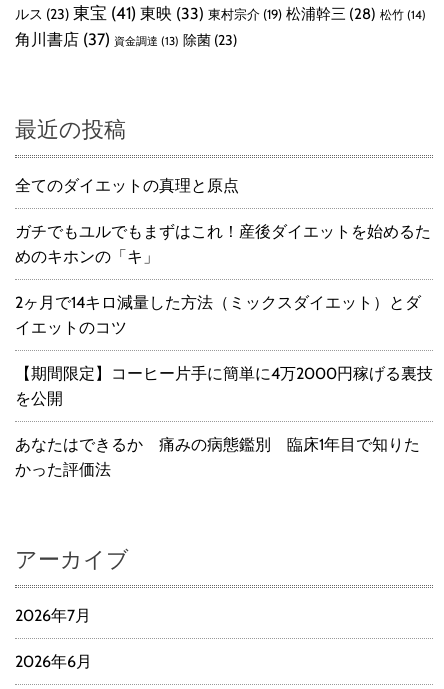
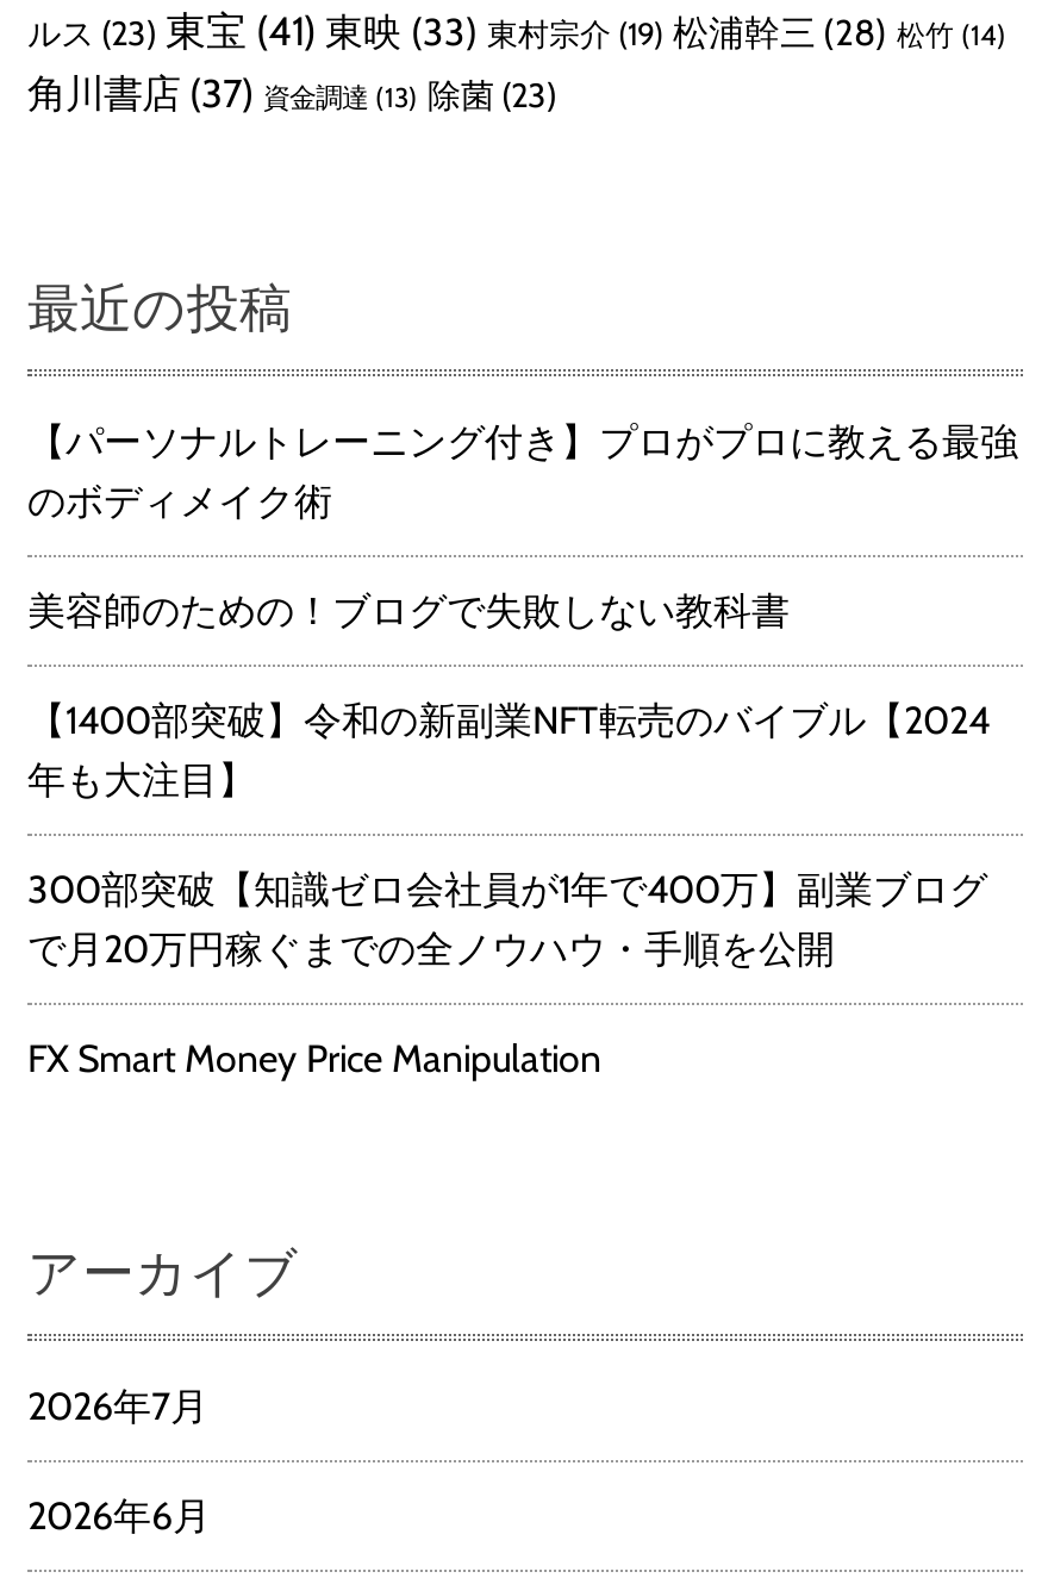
- 全てのダイエットの真理と原点
+ 【パーソナルトレーニング付き】プロがプロに教える最強
+ のボディメイク術

- ガチでもユルでもまずはこれ！産後ダイエットを始めるた
- めのキホンの「キ」
+ 美容師のための！ブログで失敗しない教科書

- 2ヶ月で14キロ減量した方法（ミックスダイエット）とダ
- イエットのコツ
+ 【1400部突破】令和の新副業NFT転売のバイブル【2024
+ 年も大注目】

- 【期間限定】コーヒー片手に簡単に4万2000円稼げる裏技
- を公開
+ 300部突破【知識ゼロ会社員が1年で400万】副業ブログ
+ で月20万円稼ぐまでの全ノウハウ・手順を公開

- あなたはできるか 痛みの病態鑑別 臨床1年目で知りた
- かった評価法
+ FX Smart Money Price Manipulation
